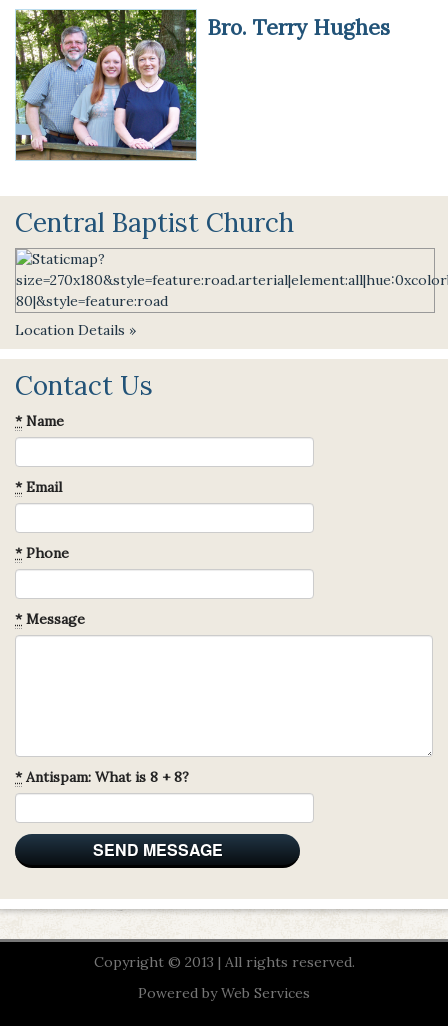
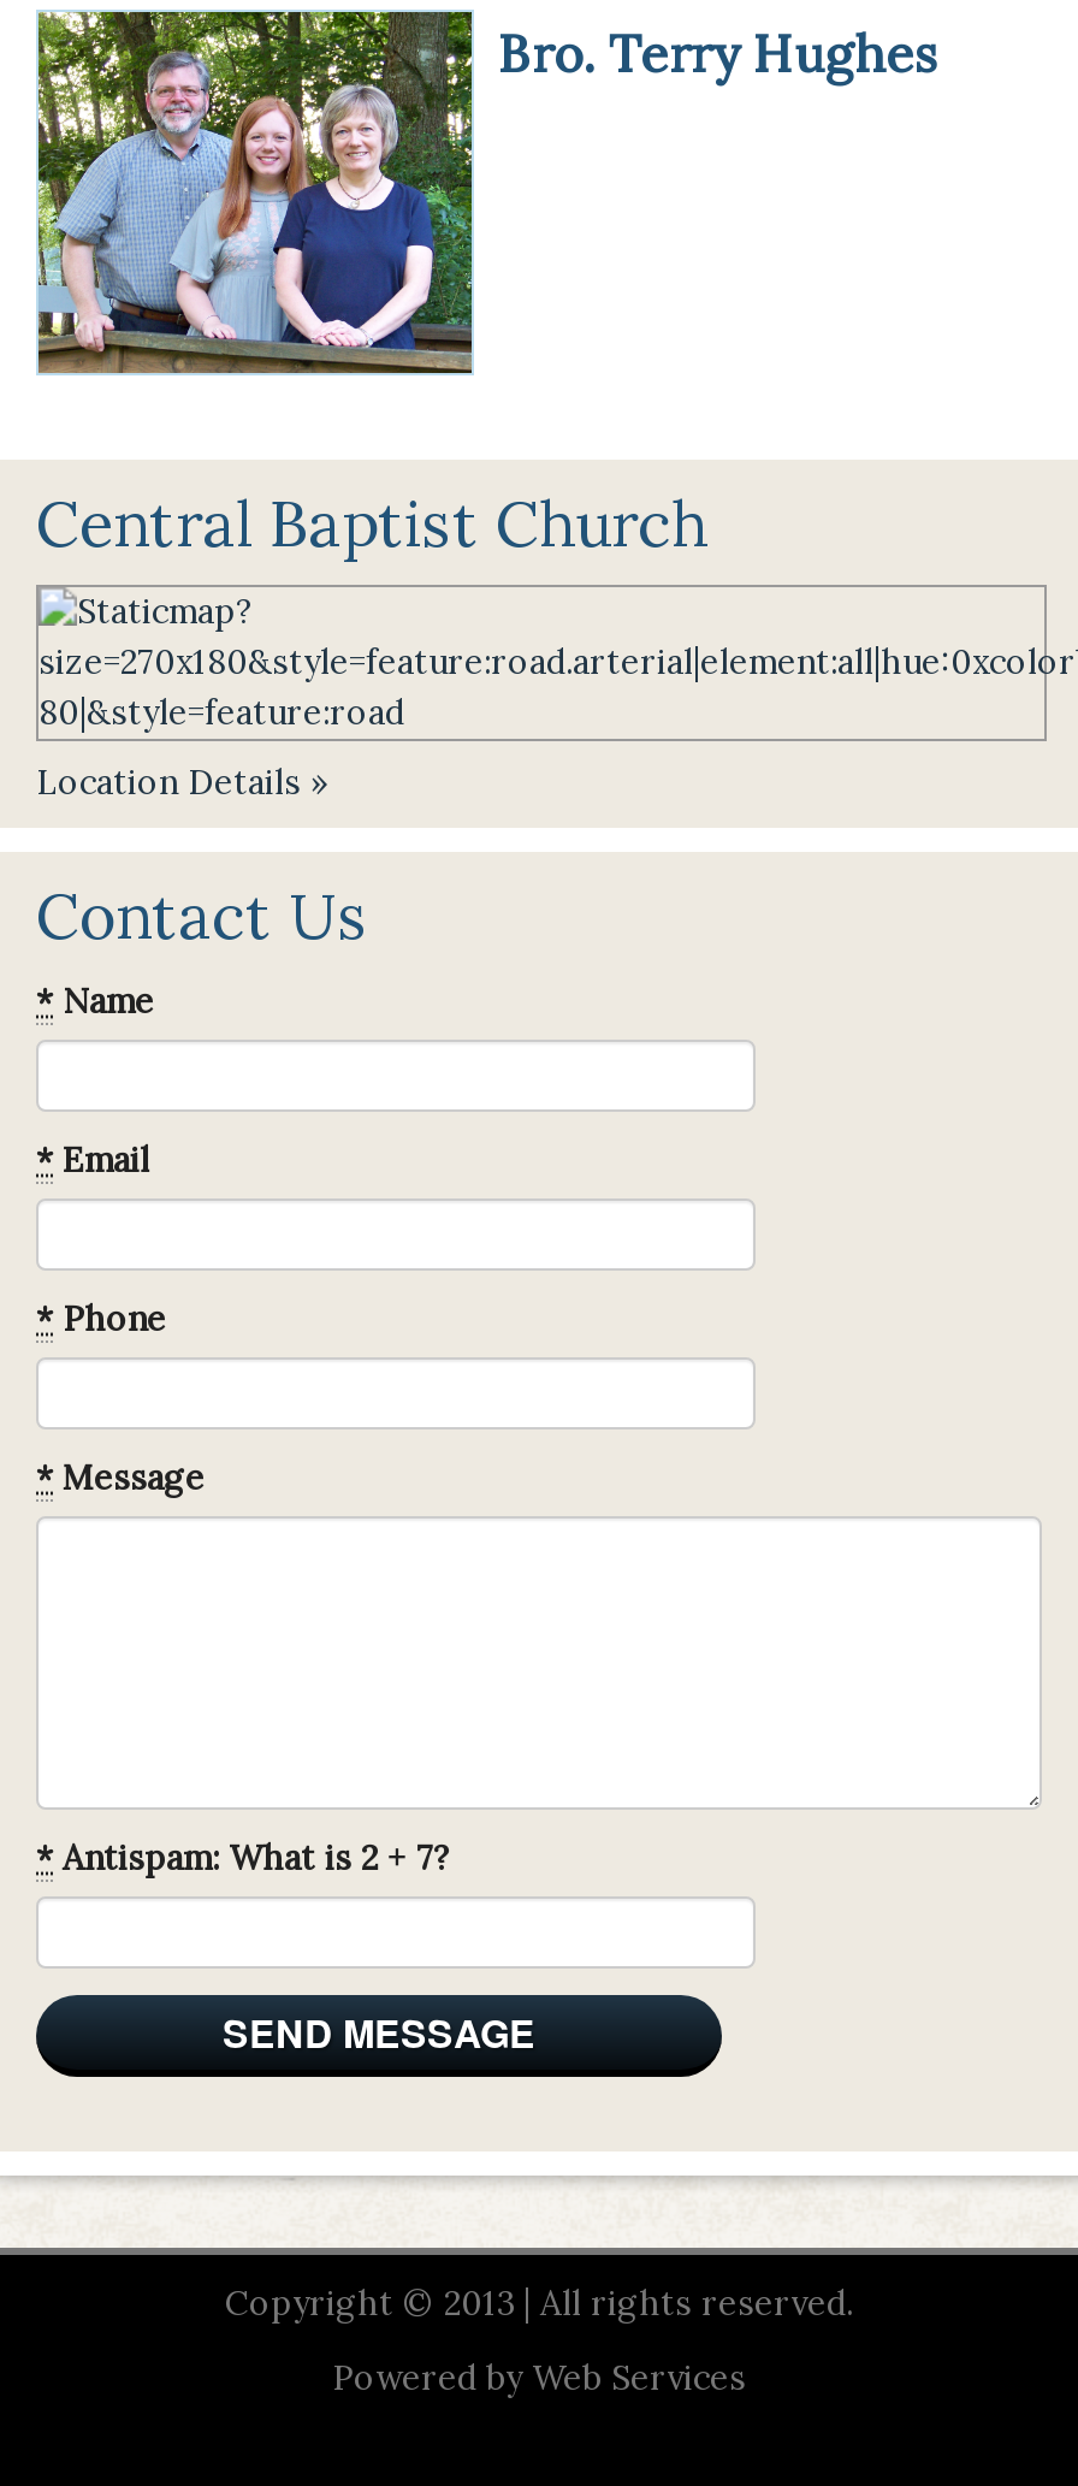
- * Antispam: What is 8 + 8?
+ * Antispam: What is 2 + 7?
